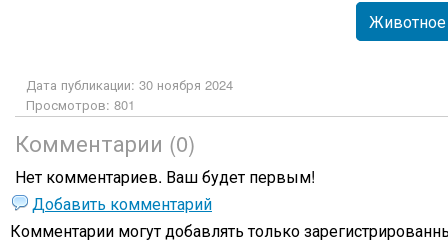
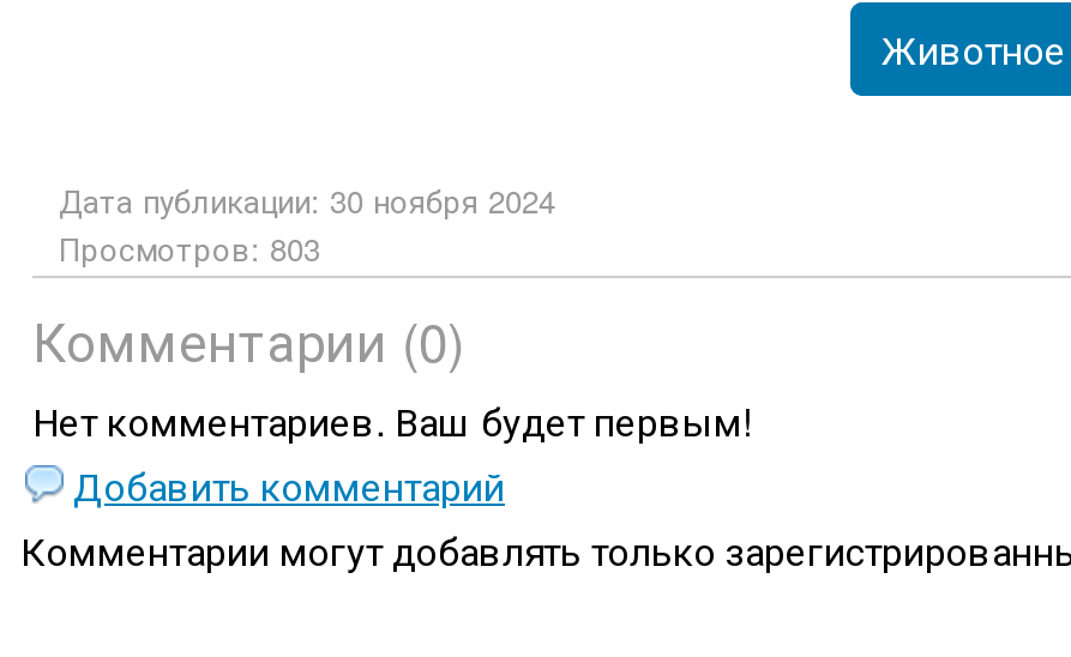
- Просмотров: 801
+ Просмотров: 803
